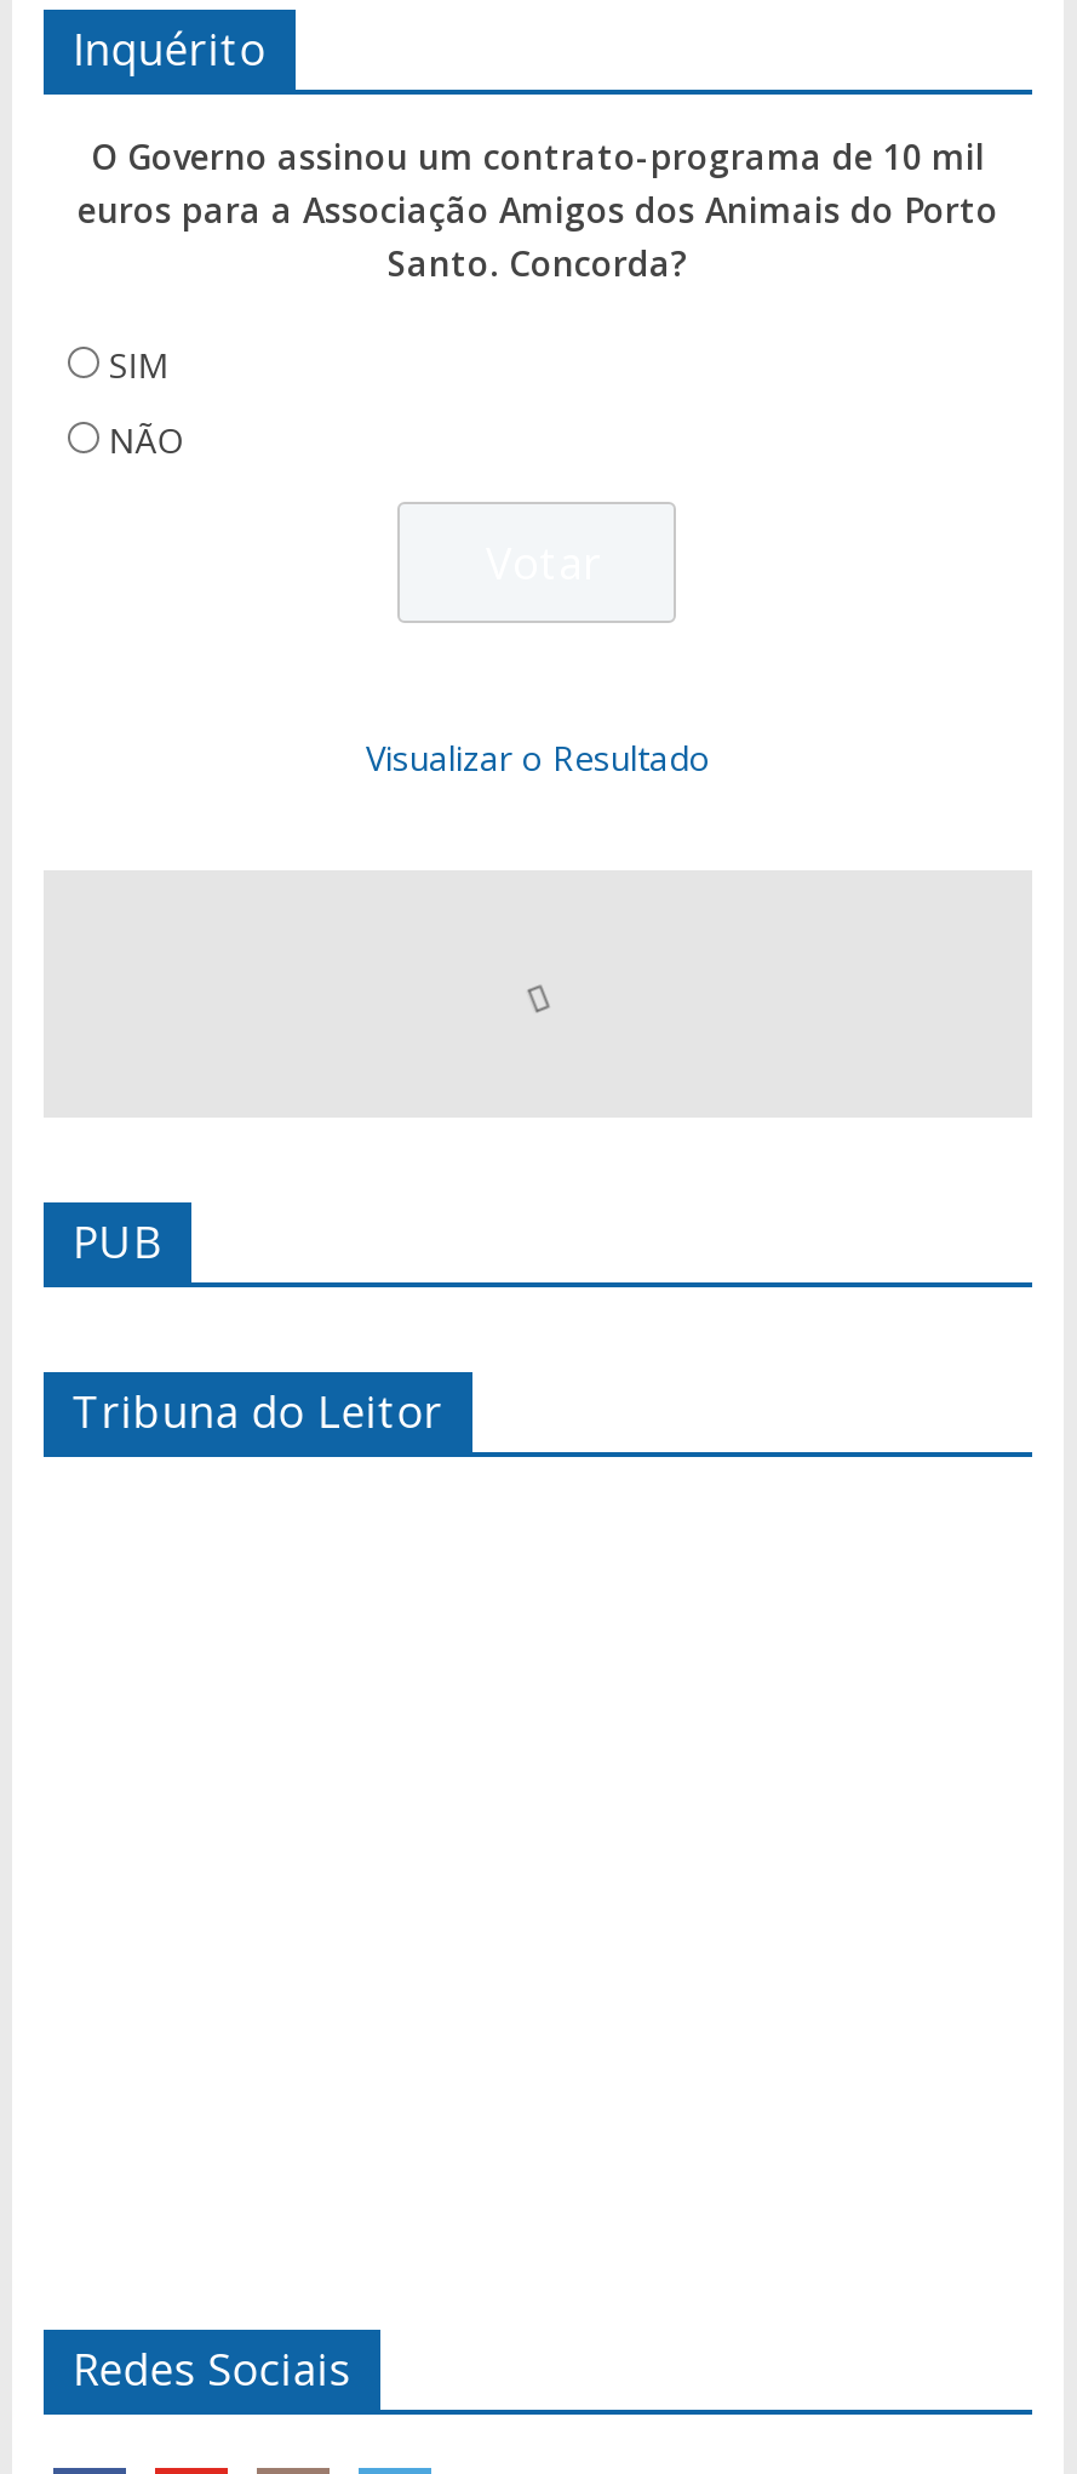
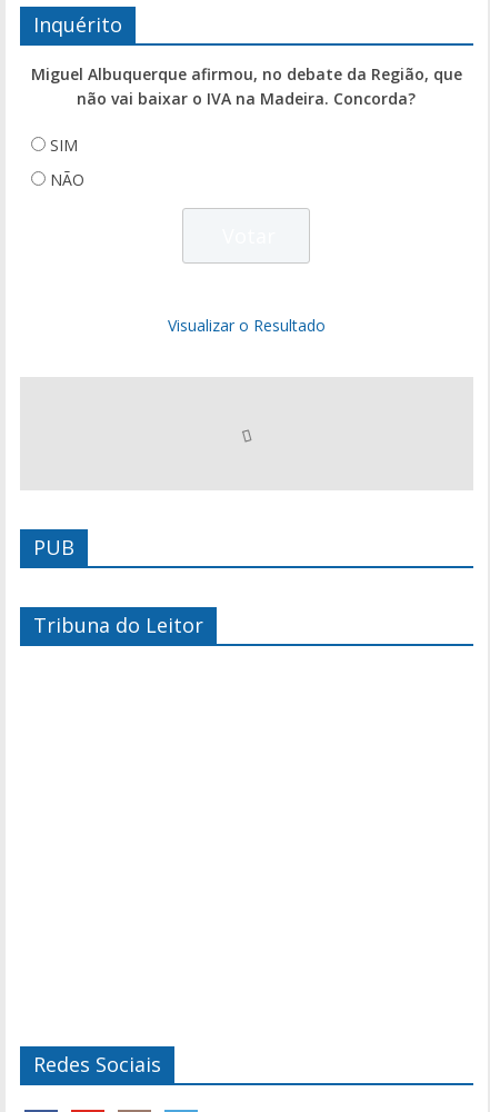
- O Governo assinou um contrato-programa de 10 mil
- euros para a Associação Amigos dos Animais do Porto
- Santo. Concorda?
+ Miguel Albuquerque afirmou, no debate da Região, que
+ não vai baixar o IVA na Madeira. Concorda?
